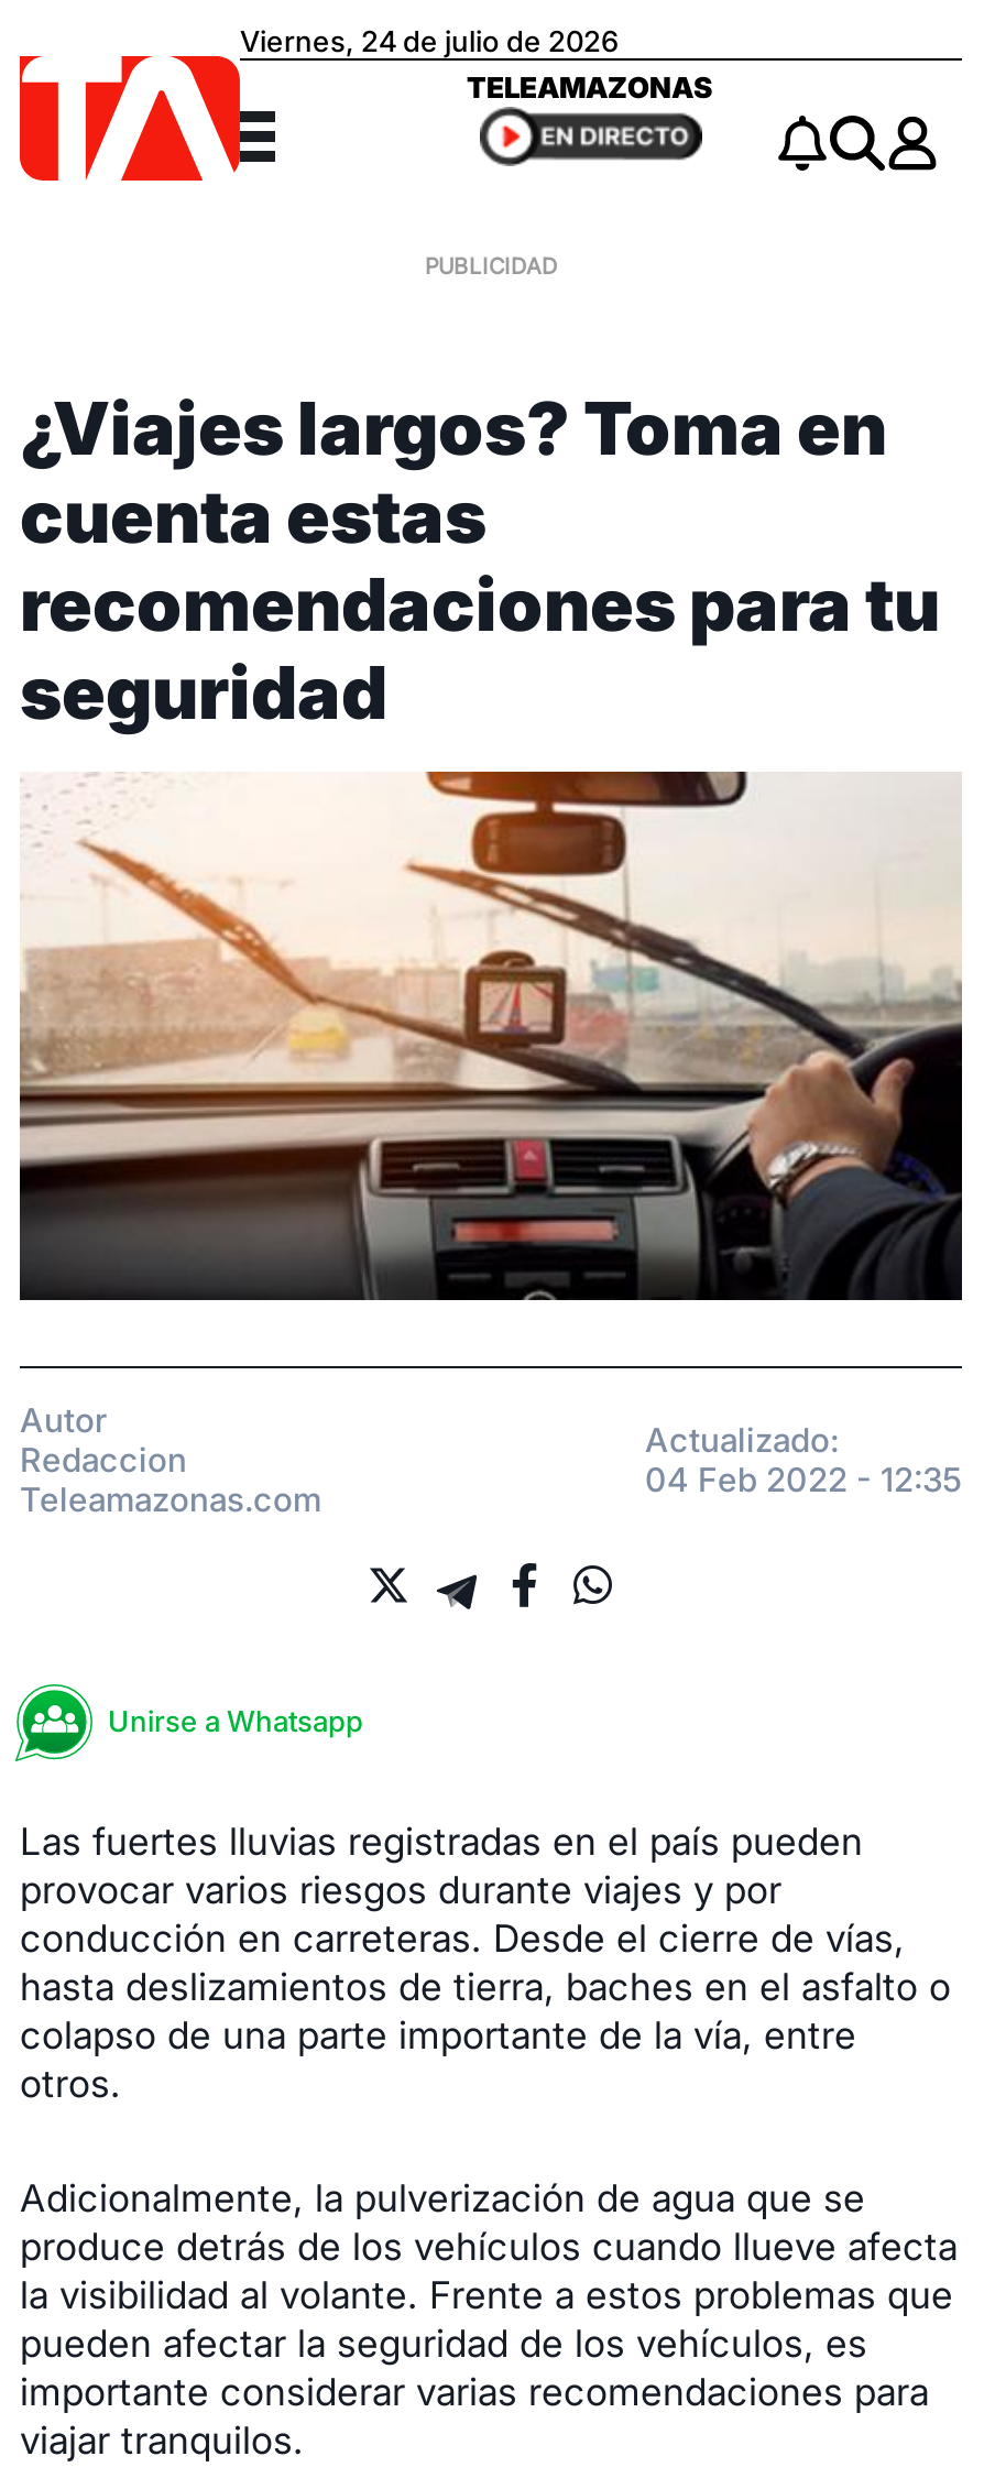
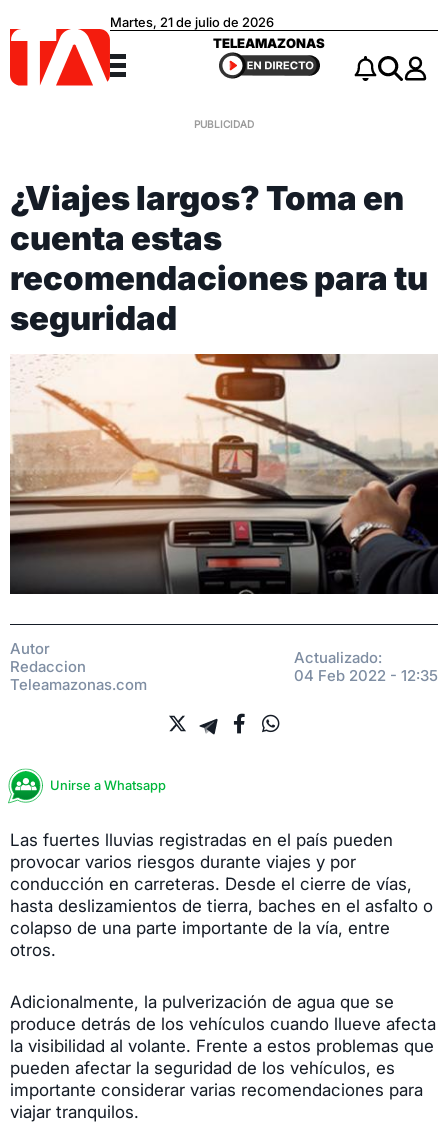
- Viernes, 24 de julio de 2026
+ Martes, 21 de julio de 2026
